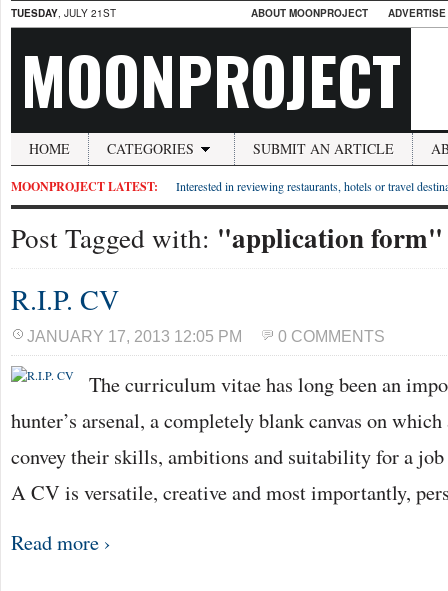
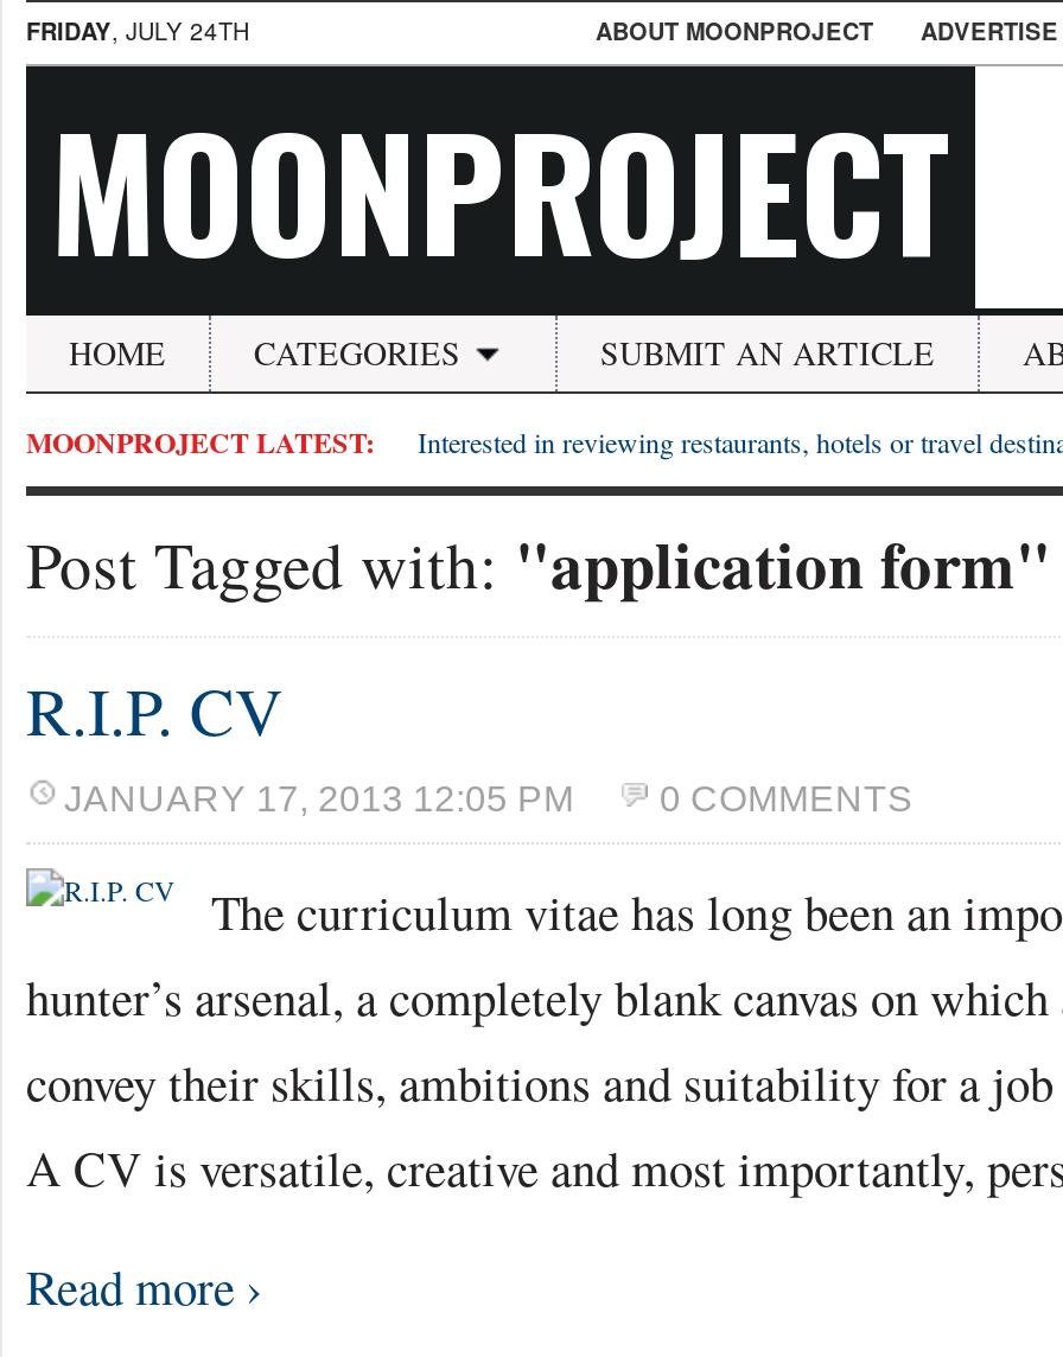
- TUESDAY, JULY 21ST
+ FRIDAY, JULY 24TH
